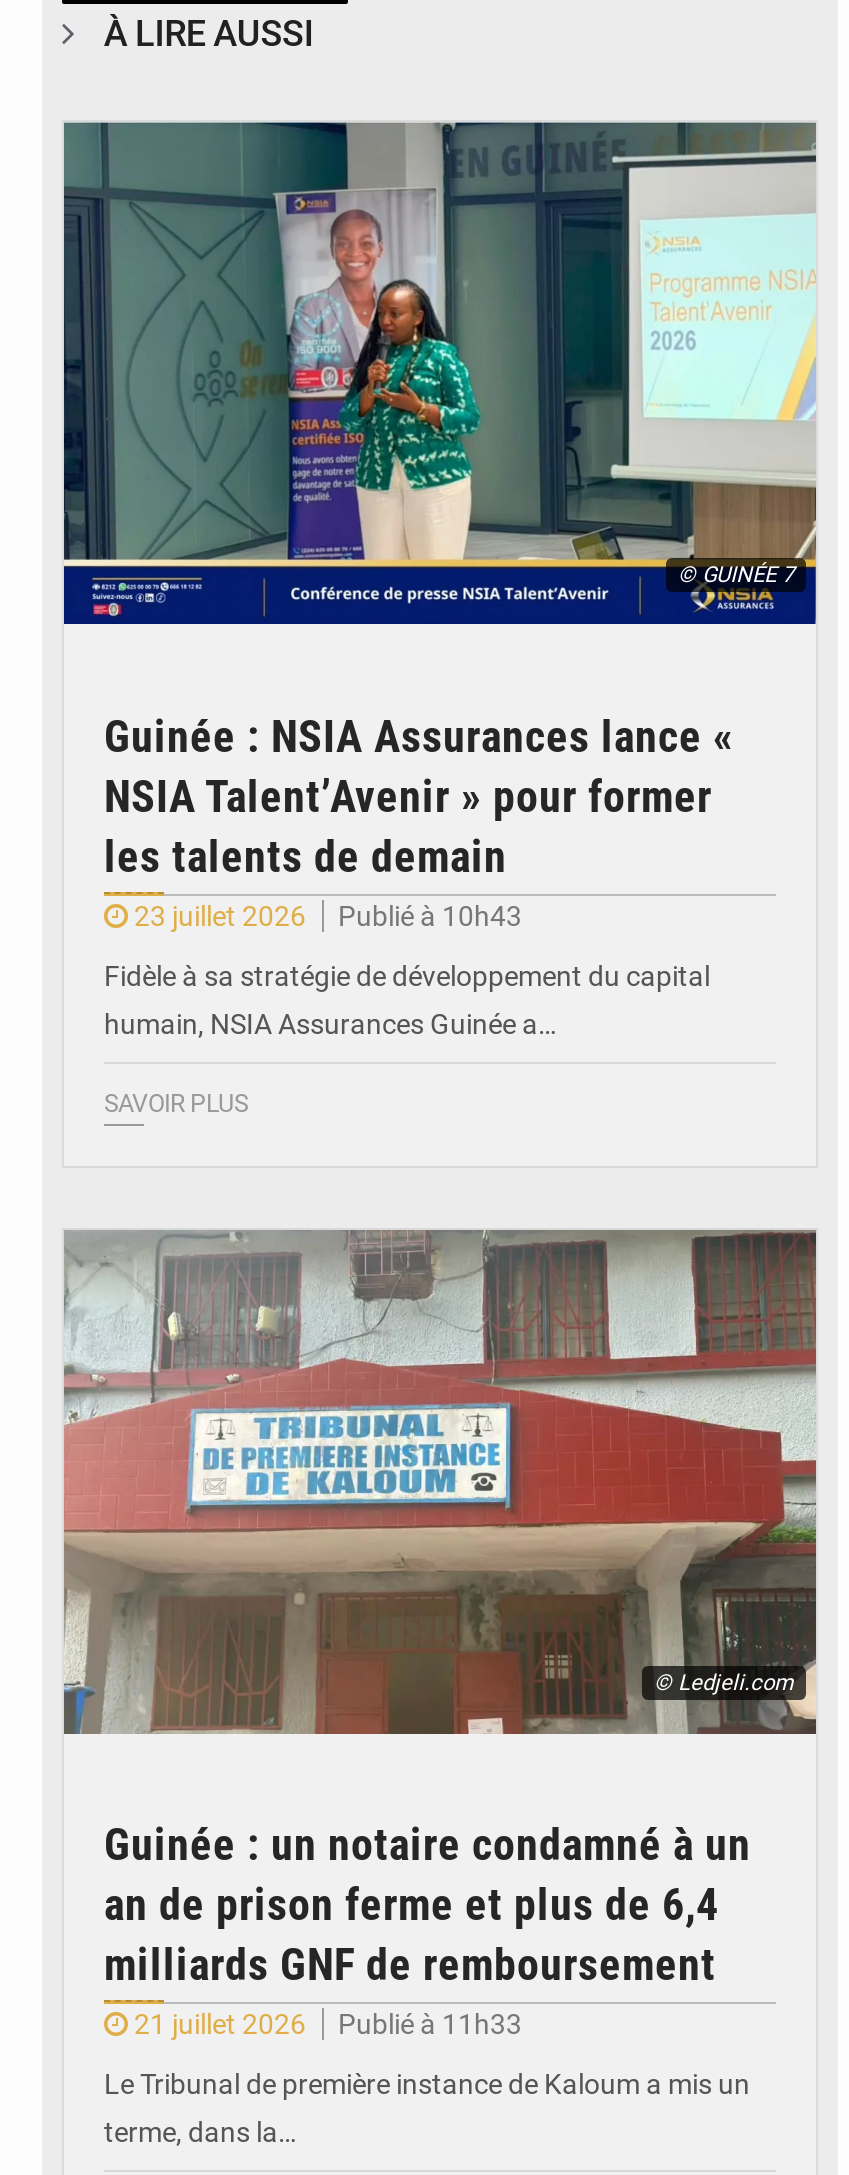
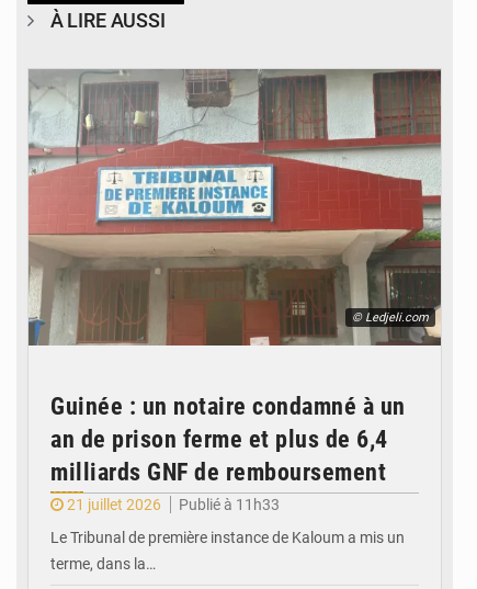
- [image]
- © GUINÉE 7
- Guinée : NSIA Assurances lance «
- NSIA Talent’Avenir » pour former
- les talents de demain
- 23 juillet 2026
- Publié à 10h43
- Fidèle à sa stratégie de développement du capital
- humain, NSIA Assurances Guinée a…
- SAVOIR PLUS
